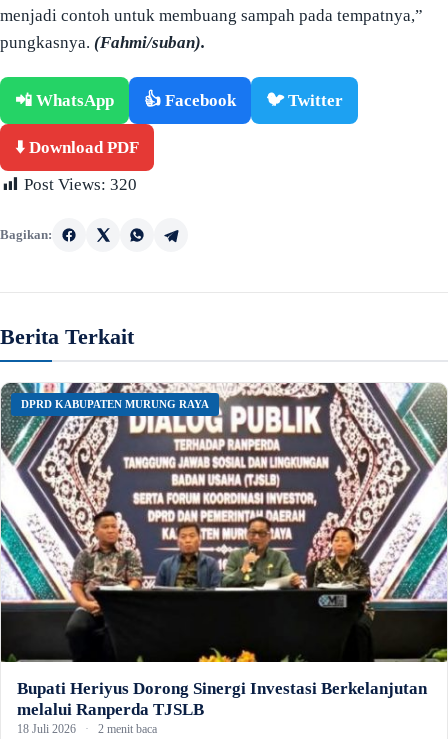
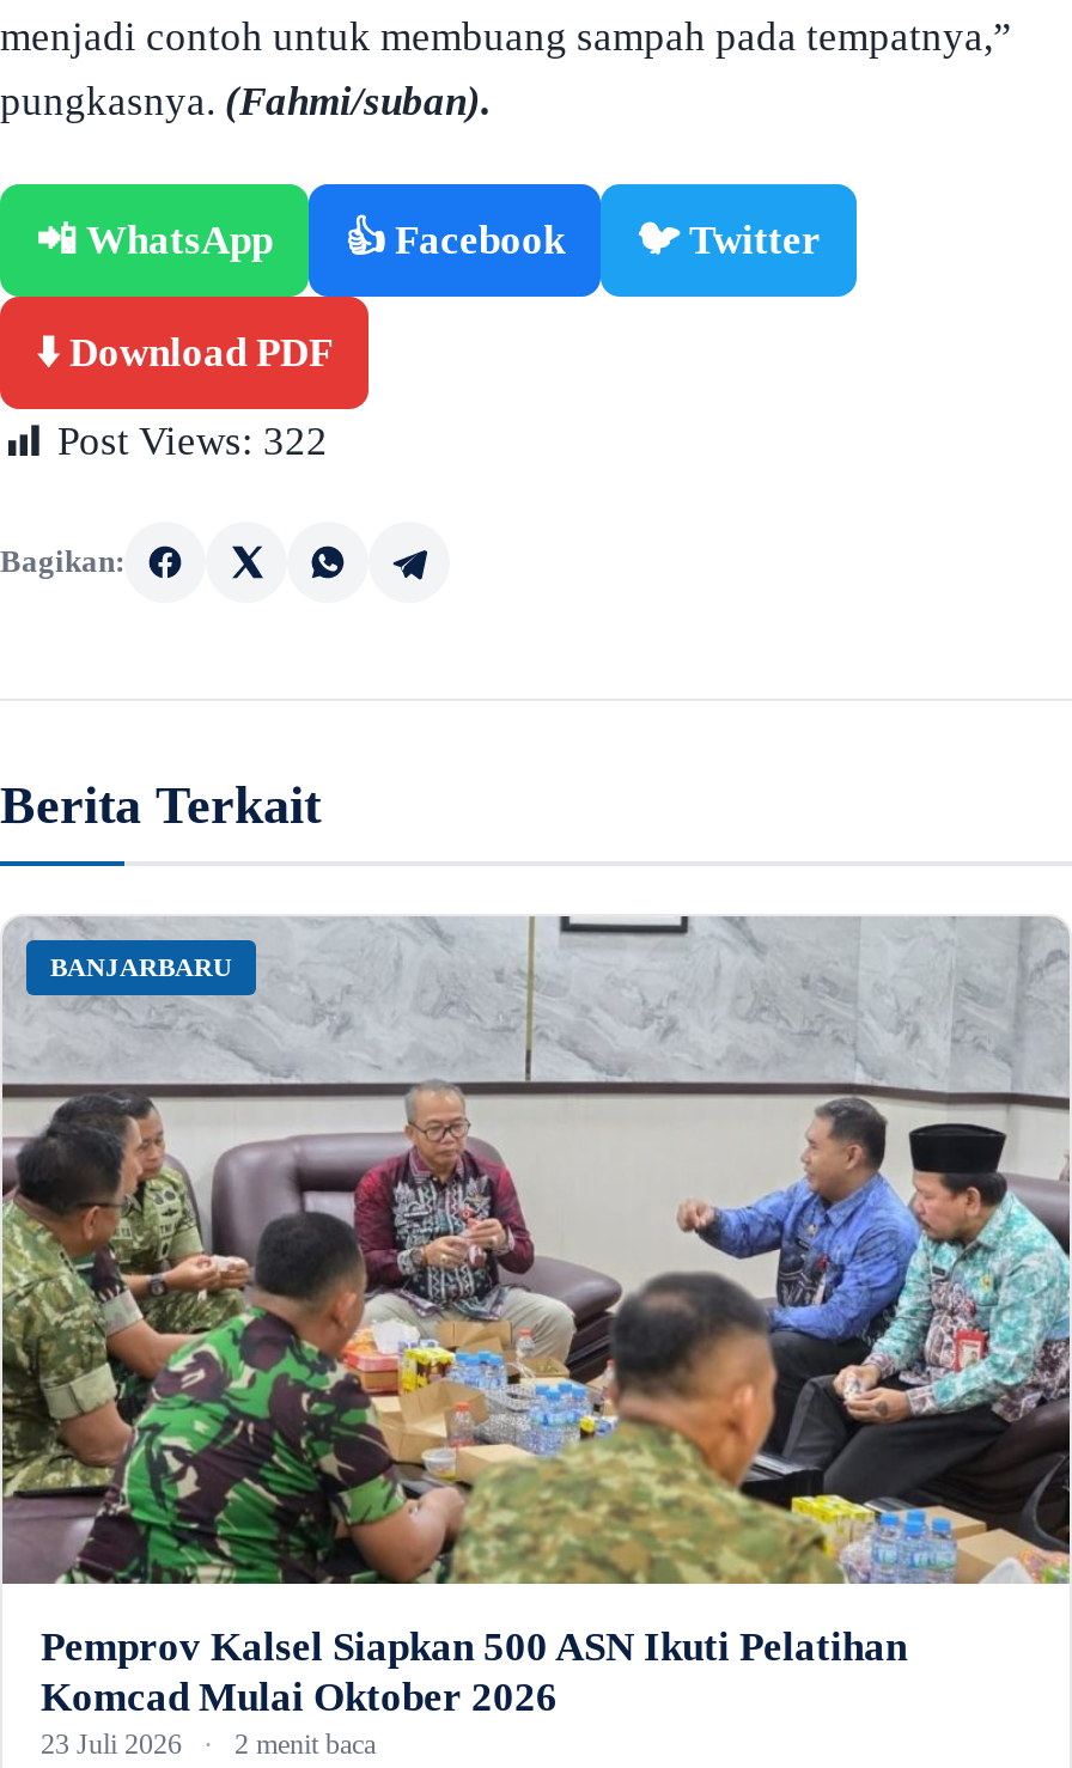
- Post Views: 320
+ Post Views: 322

- [image]
- DPRD KABUPATEN MURUNG RAYA
+ [image]
+ BANJARBARU

- Bupati Heriyus Dorong Sinergi Investasi Berkelanjutan
- melalui Ranperda TJSLB
- 18 Juli 2026
+ Pemprov Kalsel Siapkan 500 ASN Ikuti Pelatihan
+ Komcad Mulai Oktober 2026
+ 23 Juli 2026
